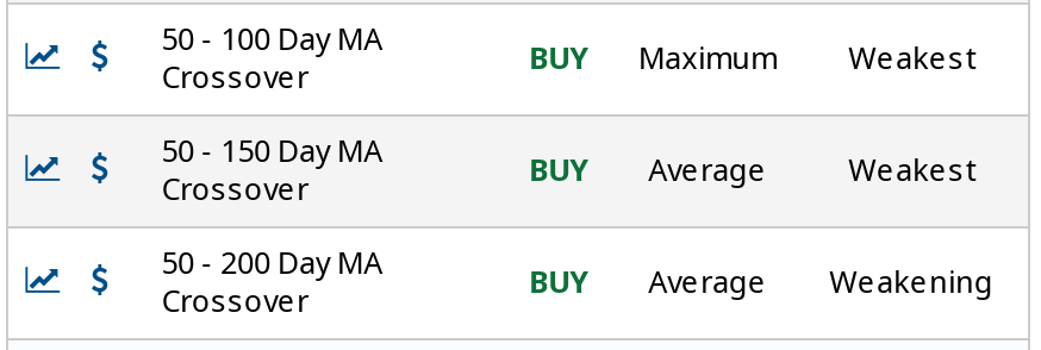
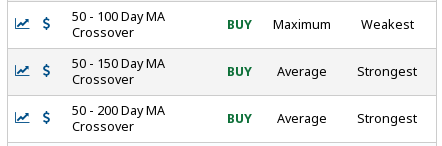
- Weakest
+ Strongest

- Weakening
+ Strongest
